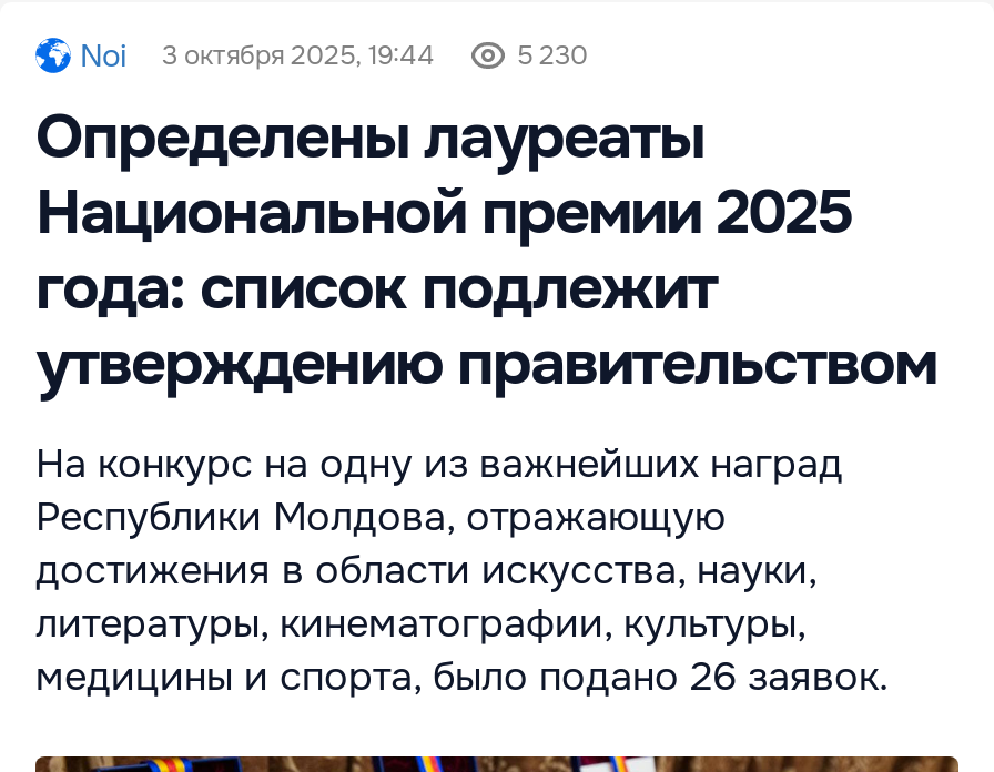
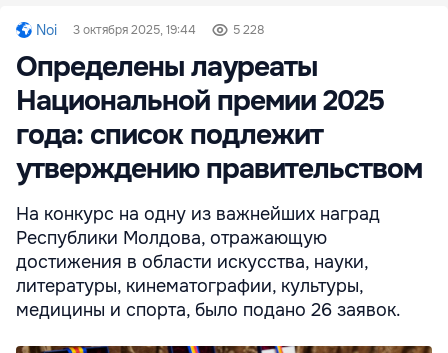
- 5 230
+ 5 228
